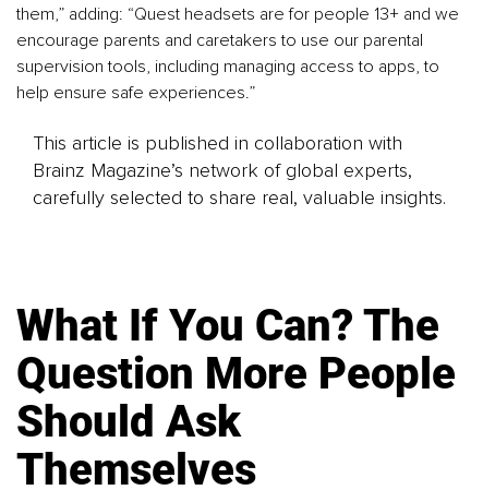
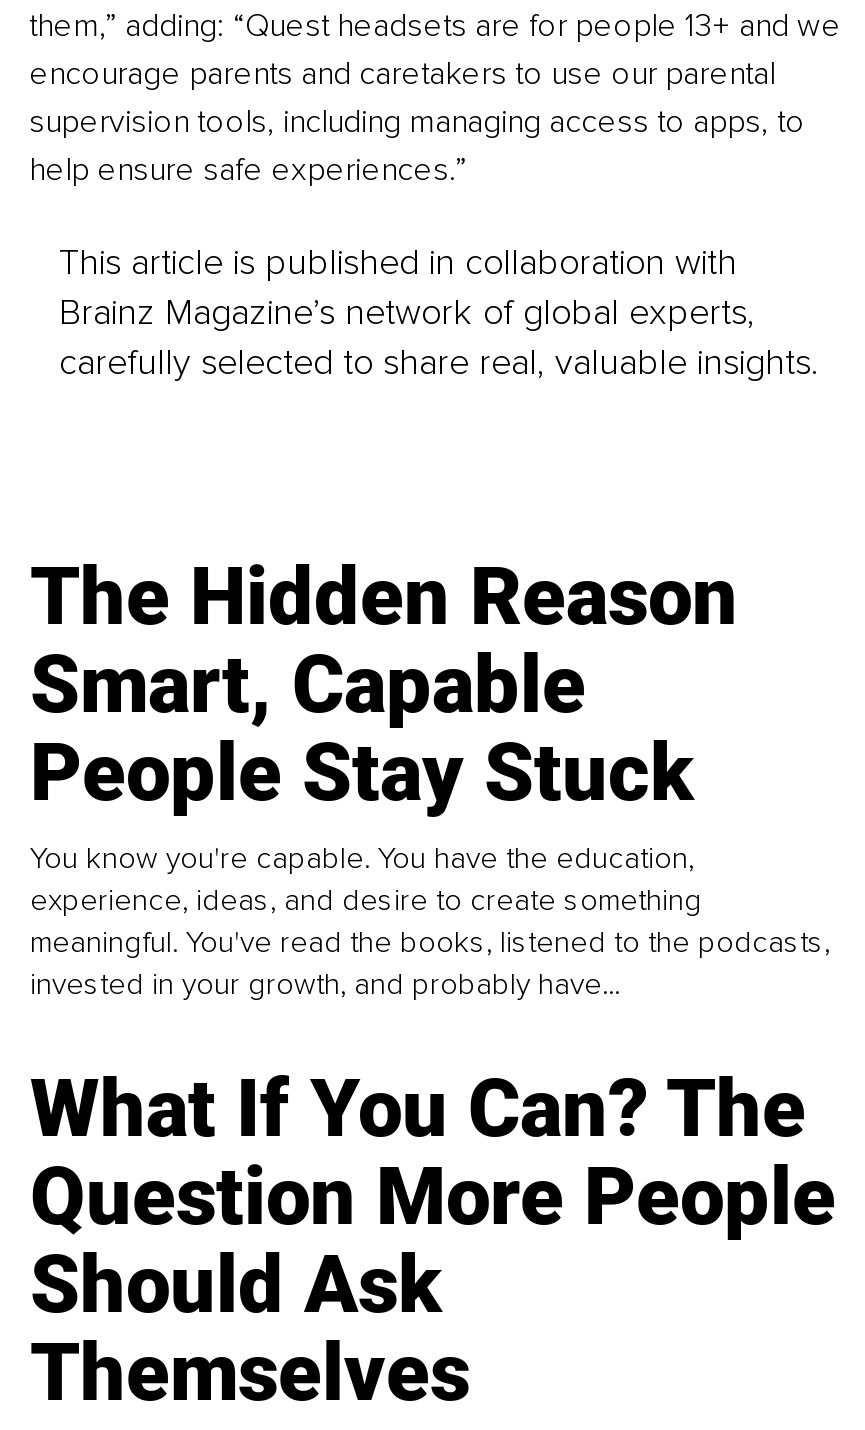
+ The Hidden Reason
+ Smart, Capable
+ People Stay Stuck
+ You know you're capable. You have the education,
+ experience, ideas, and desire to create something
+ meaningful. You've read the books, listened to the podcasts,
+ invested in your growth, and probably have...
